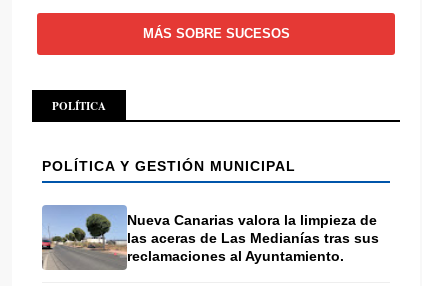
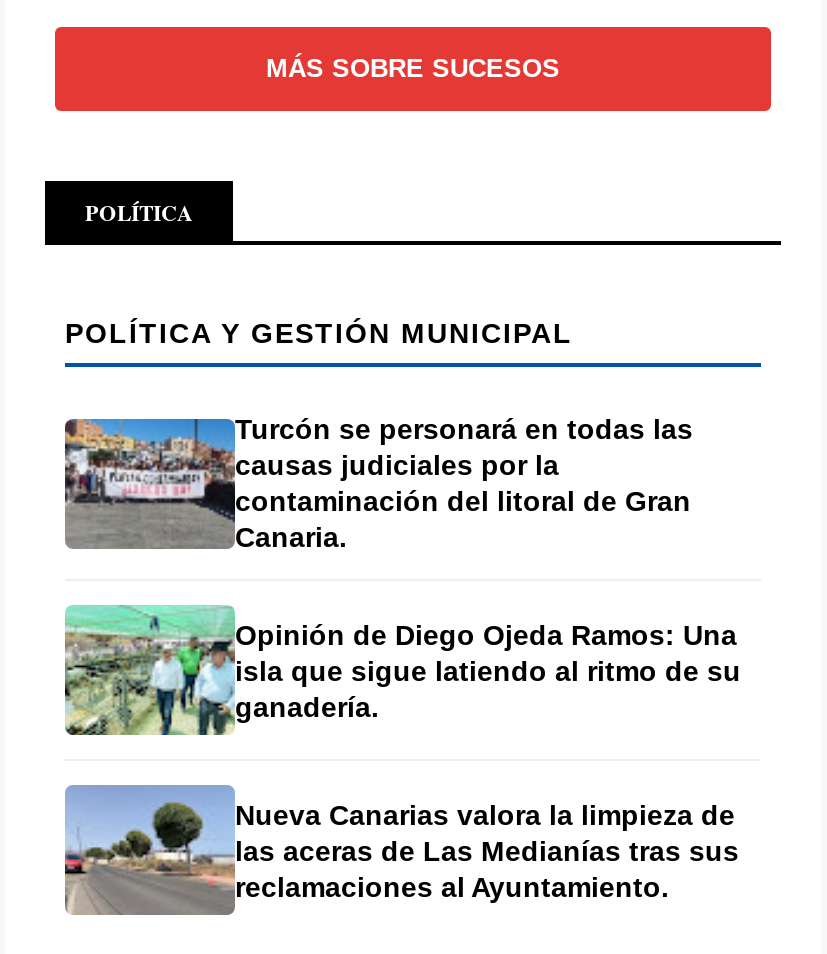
+ [image]
+ Turcón se personará en todas las
+ causas judiciales por la
+ contaminación del litoral de Gran
+ Canaria.
+ Opinión de Diego Ojeda Ramos: Una
+ isla que sigue latiendo al ritmo de su
+ ganadería.

+ [image]
